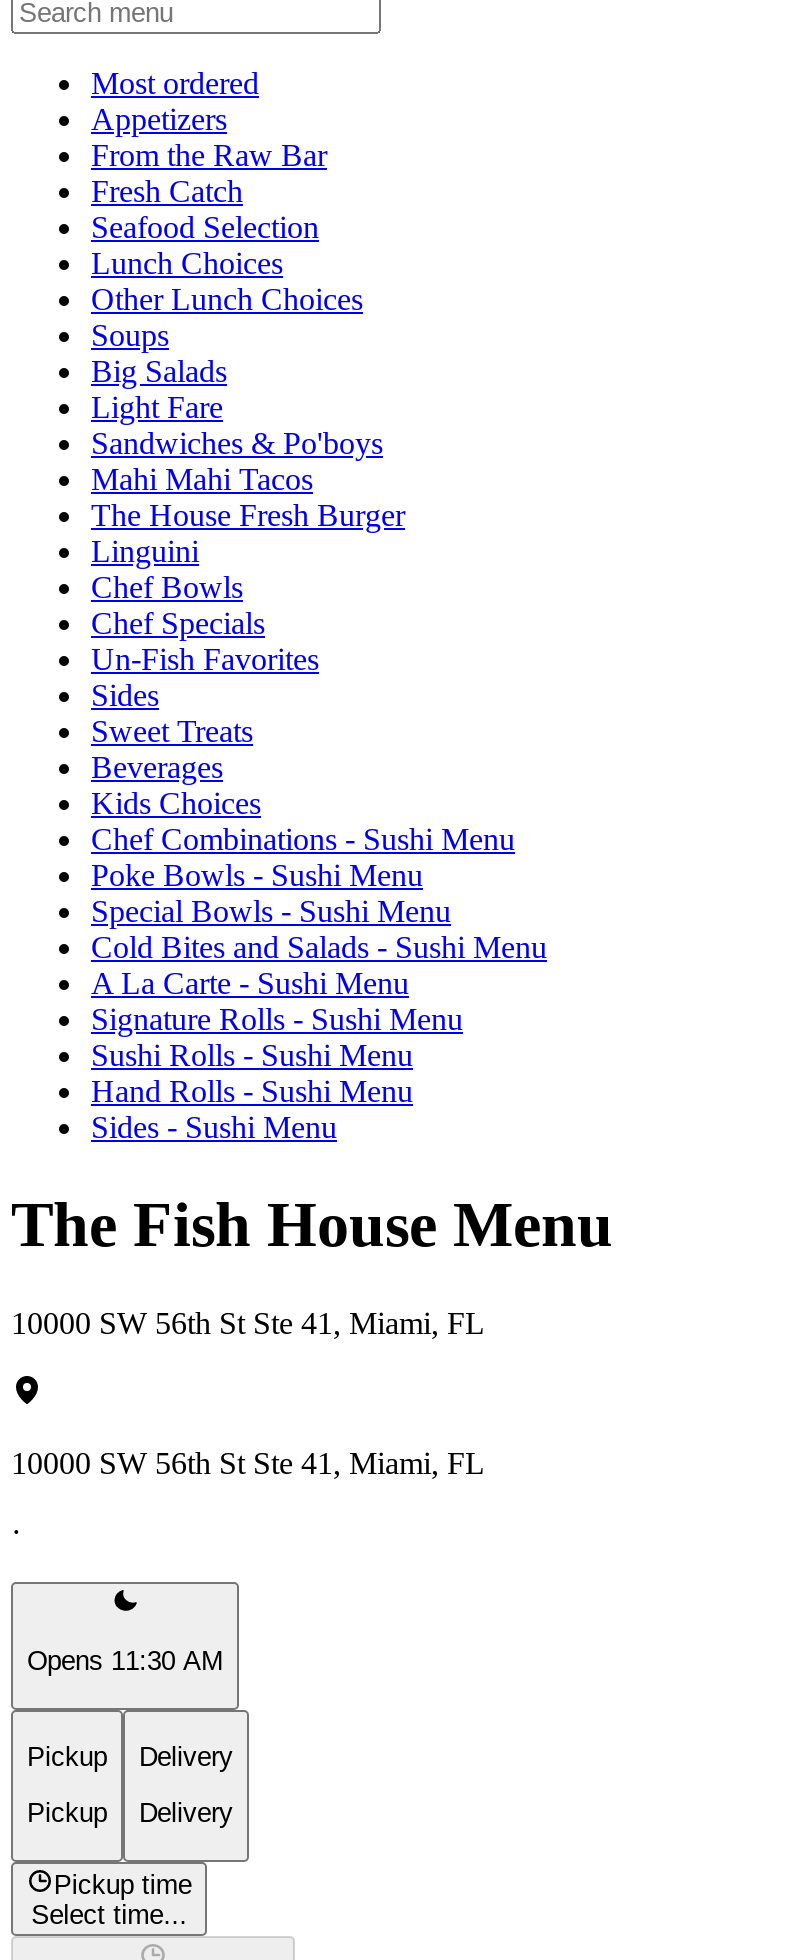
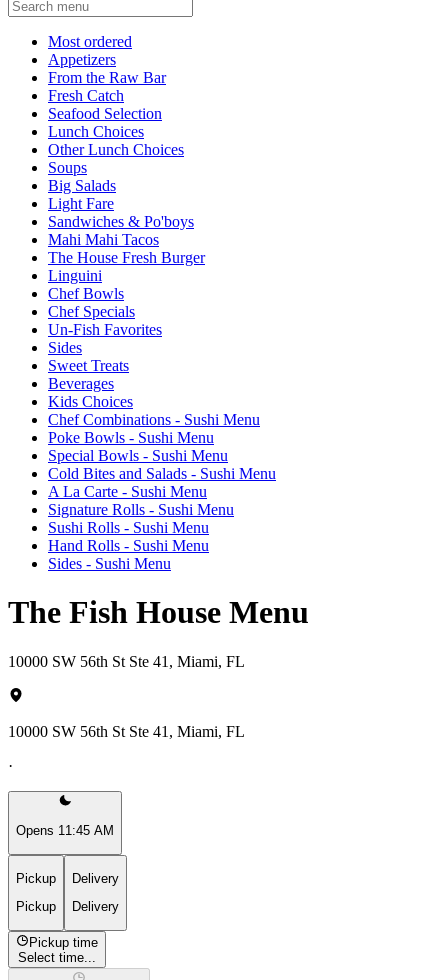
- Opens 11:30 AM
+ Opens 11:45 AM
